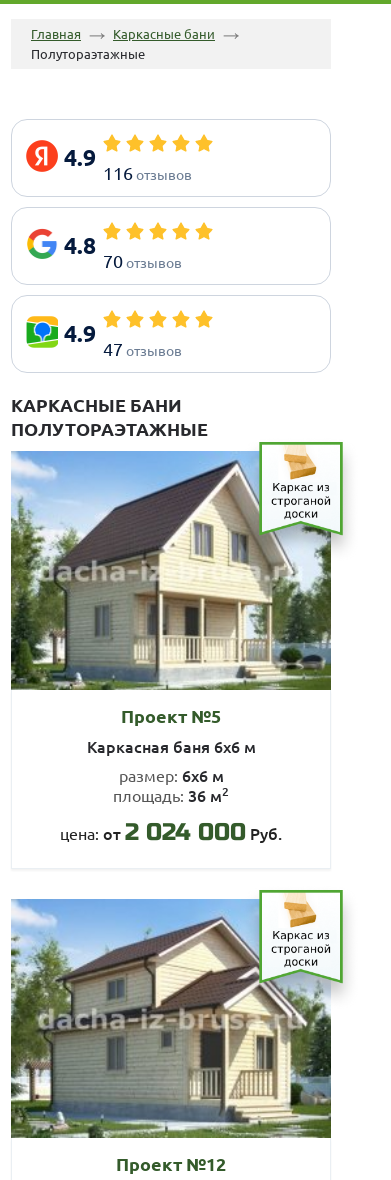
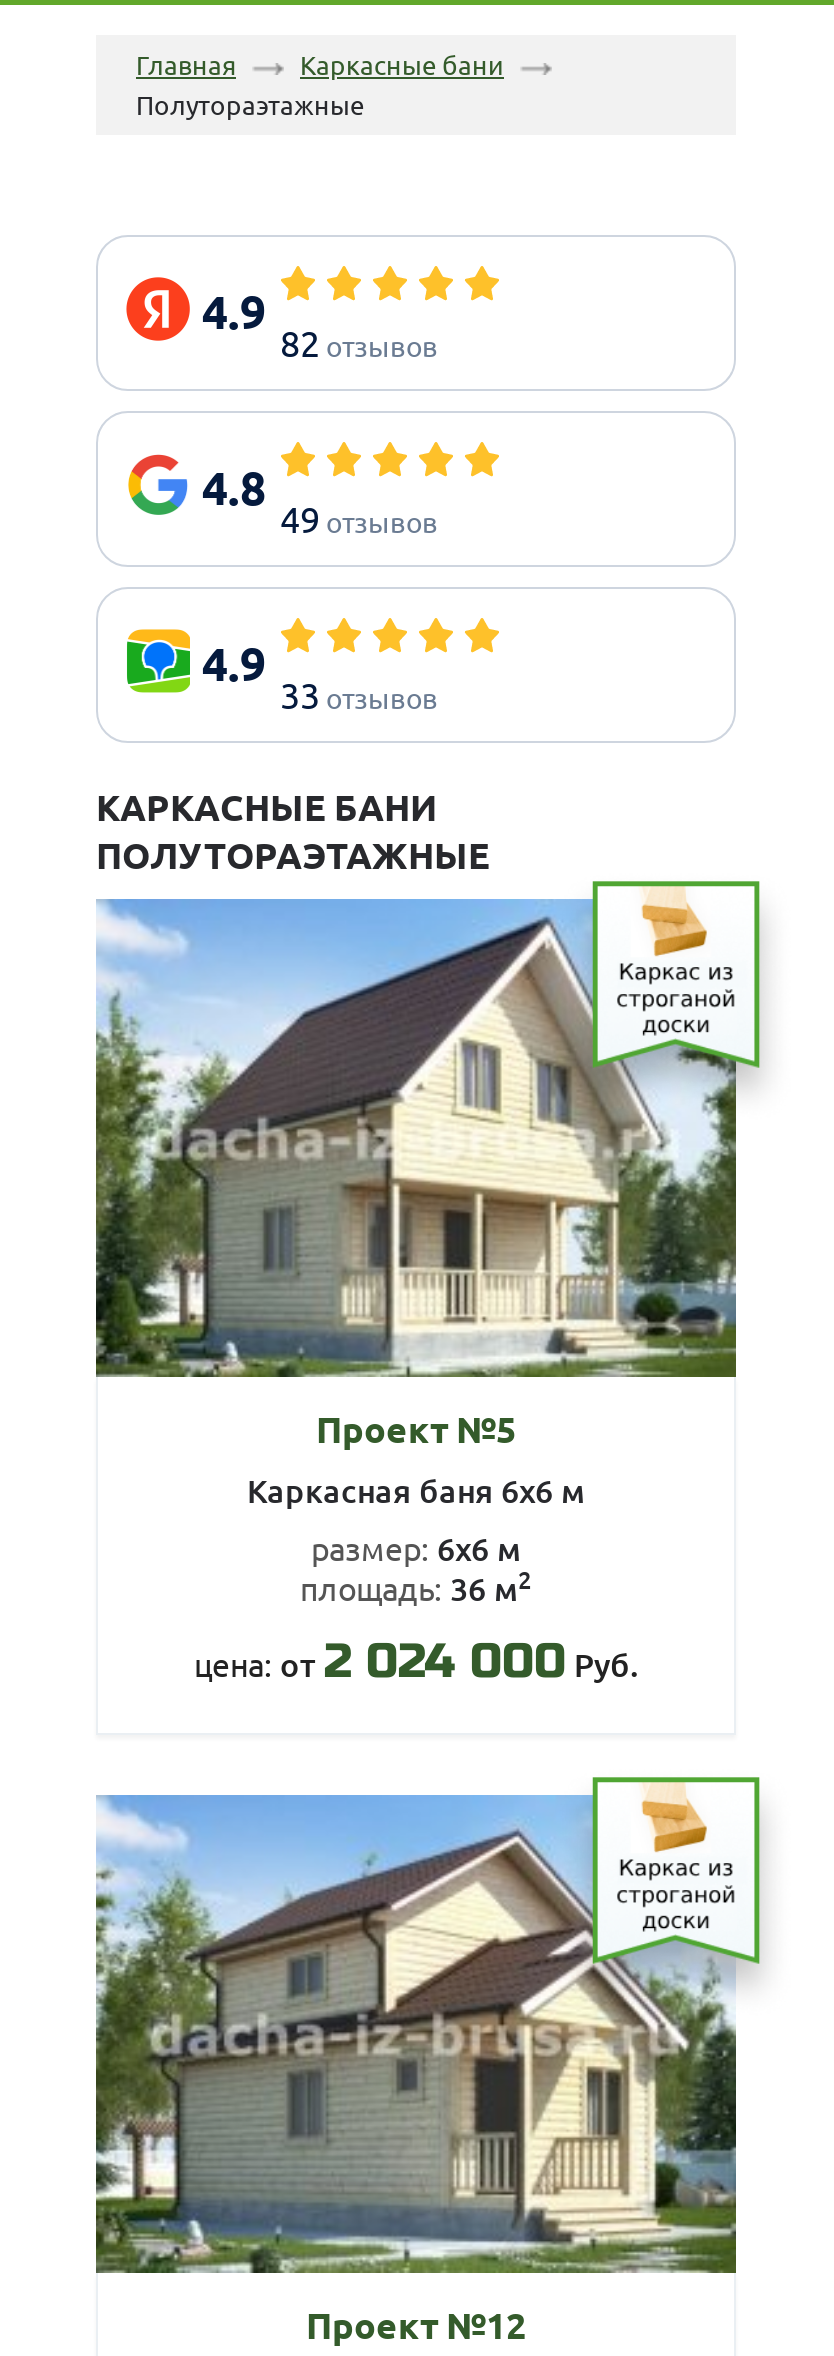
- 116 отзывов
+ 82 отзывов

- 70 отзывов
+ 49 отзывов

- 47 отзывов
+ 33 отзывов
